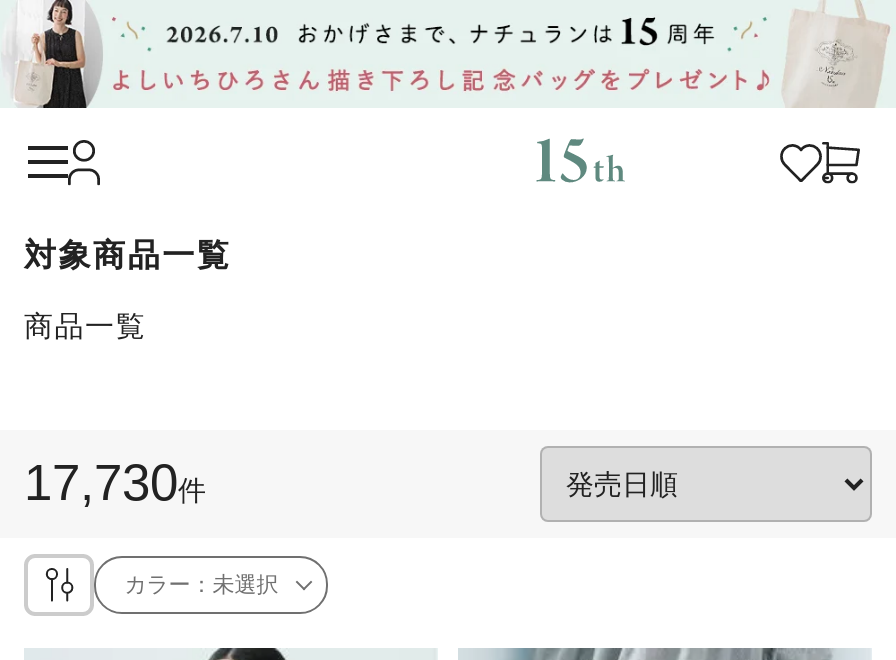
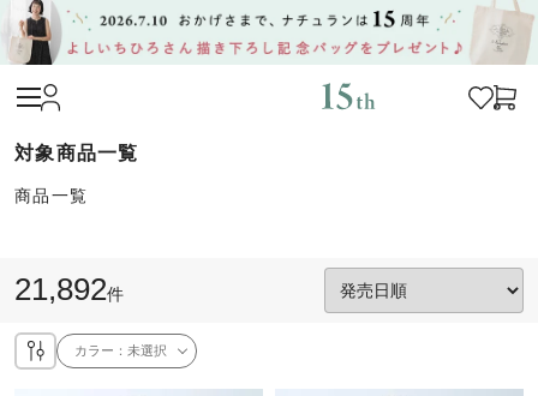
- 17,730件
+ 21,892件
